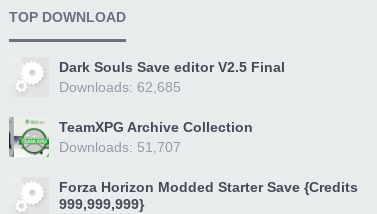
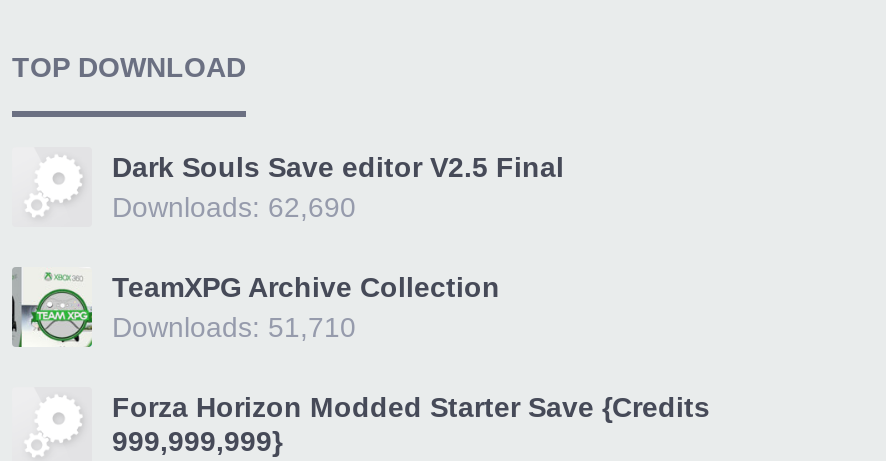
- Downloads: 62,685
+ Downloads: 62,690

- Downloads: 51,707
+ Downloads: 51,710
